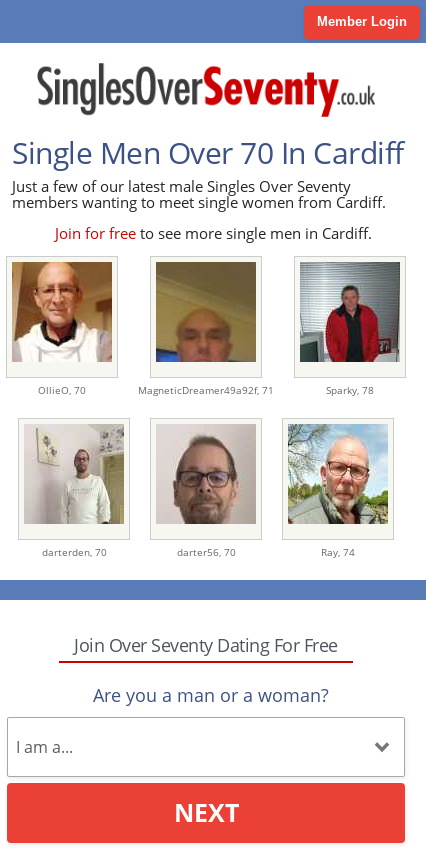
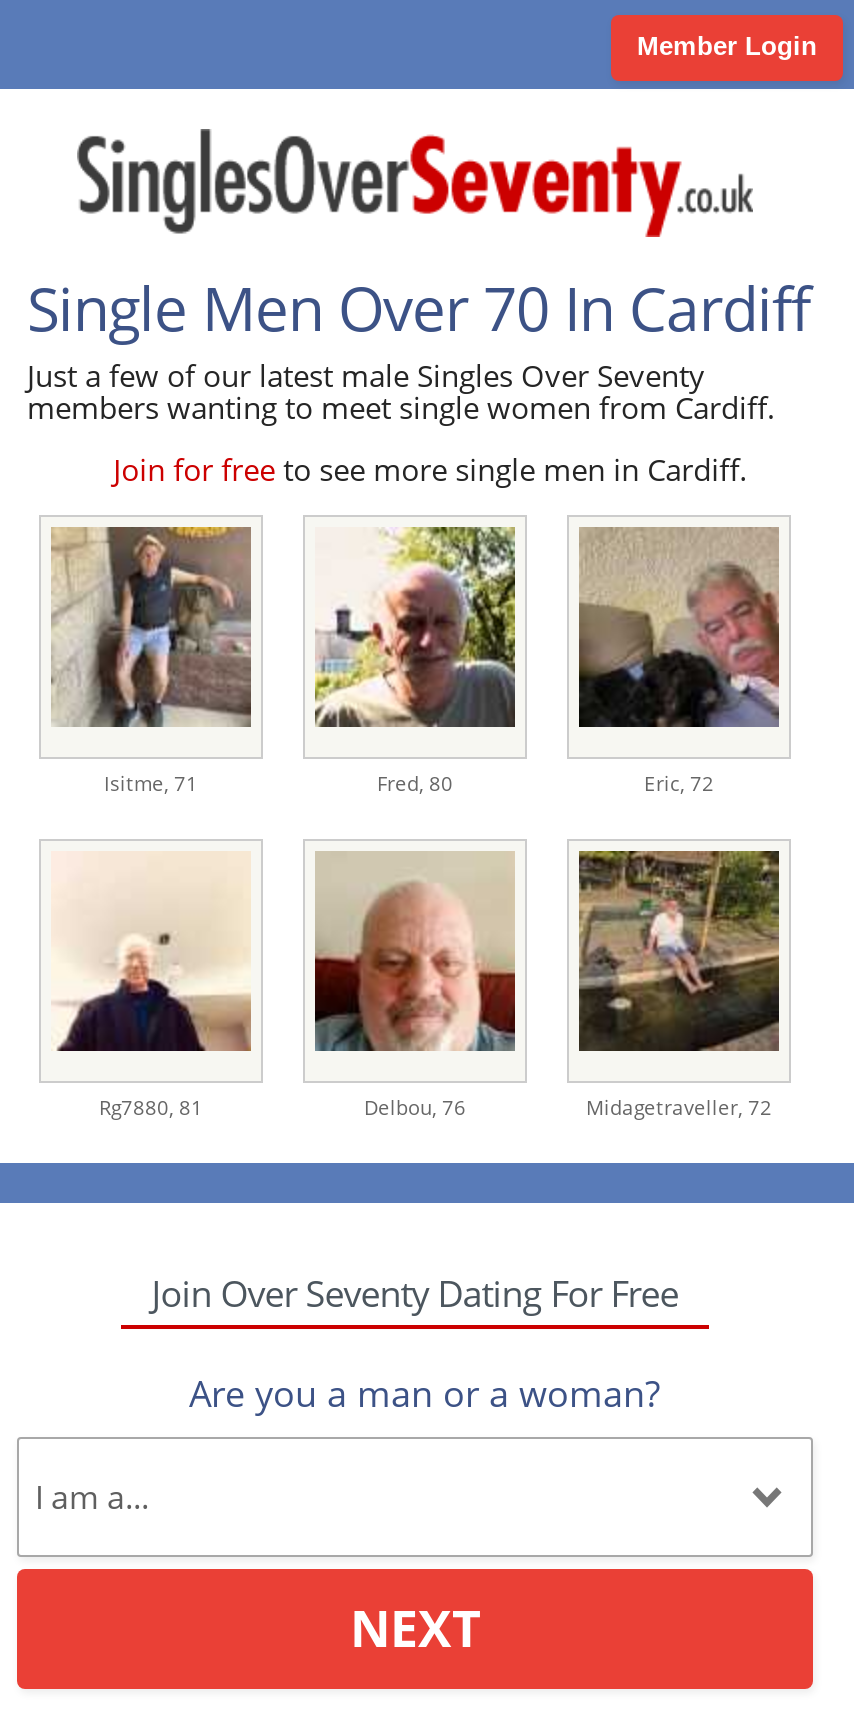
- [image]
- OllieO, 70
- MagneticDreamer49a92f, 71
- Sparky, 78
+ [image]
+ Isitme, 71
+ Fred, 80
+ Eric, 72

- [image]
+ [image]

- [image]
+ [image]

- [image]
- darterden, 70
- darter56, 70
- Ray, 74
+ [image]
+ Rg7880, 81
+ Delbou, 76
+ Midagetraveller, 72

- [image]
+ [image]

- [image]
+ [image]
